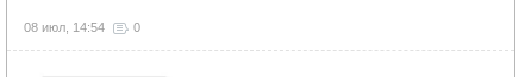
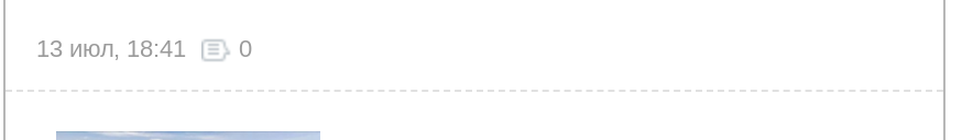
- 08 июл, 14:54
+ 13 июл, 18:41
